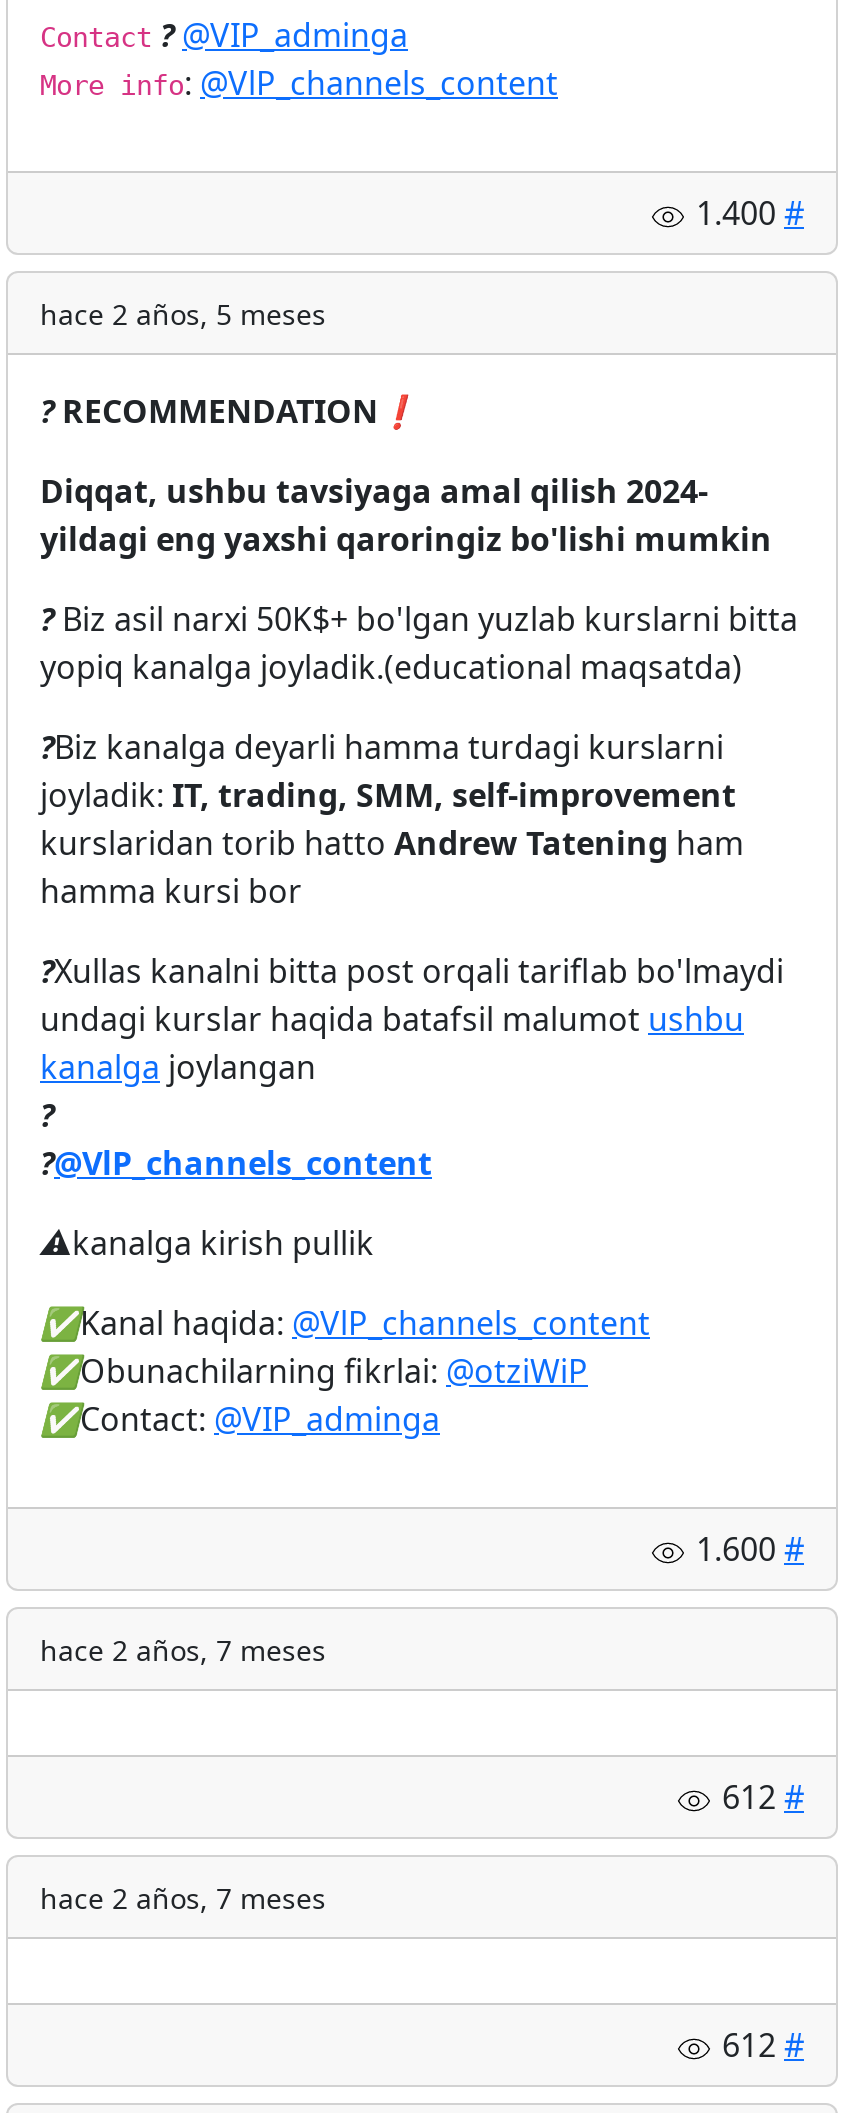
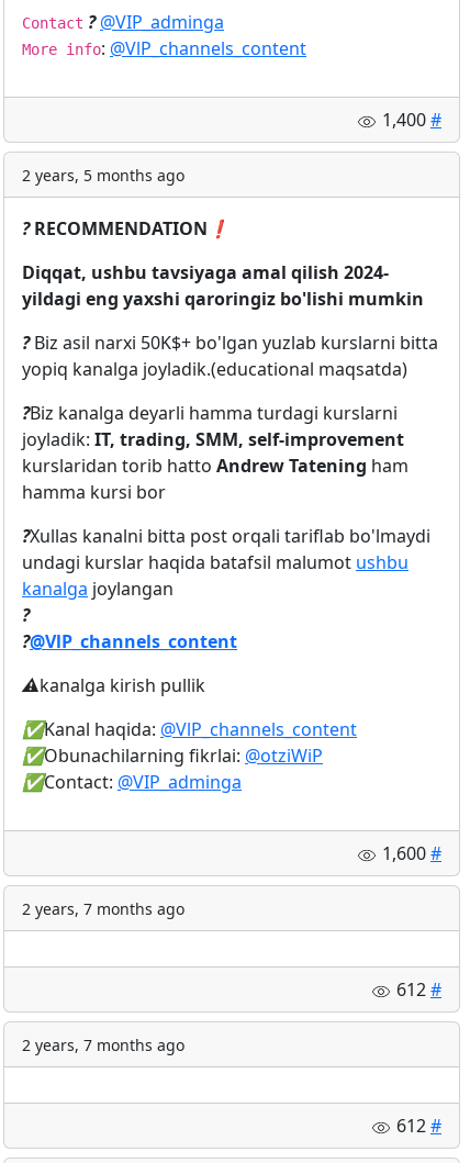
- 1.400 #
+ 1,400 #

- hace 2 años, 5 meses
+ 2 years, 5 months ago

- 1.600 #
+ 1,600 #

- hace 2 años, 7 meses
+ 2 years, 7 months ago

- hace 2 años, 7 meses
+ 2 years, 7 months ago
